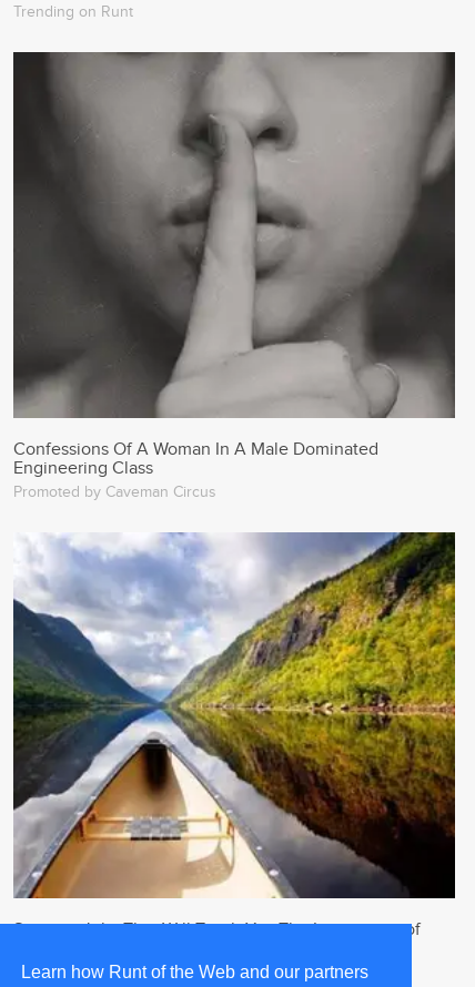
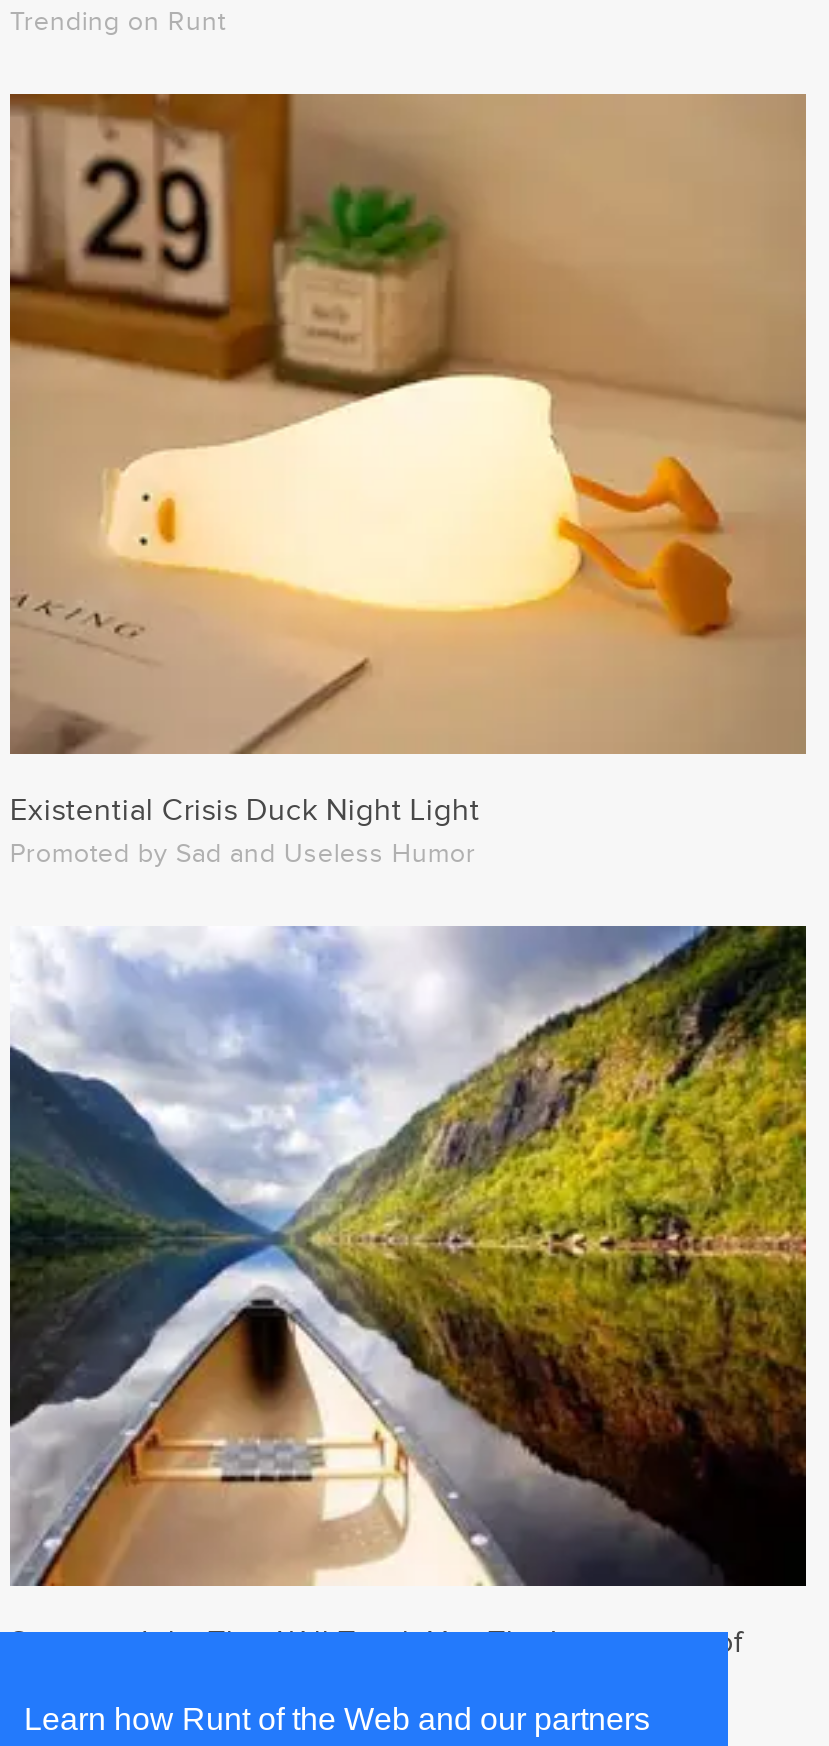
- [image]
- Confessions Of A Woman In A Male Dominated
- Engineering Class
- Promoted by Caveman Circus
+ [image]
+ Existential Crisis Duck Night Light
+ Promoted by Sad and Useless Humor
